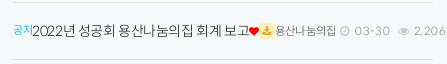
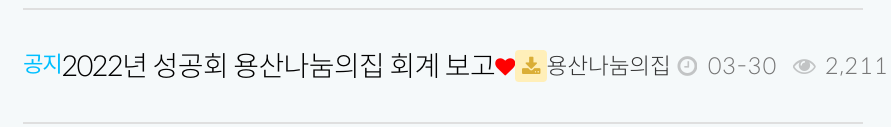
- 공지2022년 성공회 용산나눔의집 회계 보고 용산나눔의집 03-30 2,206
+ 공지2022년 성공회 용산나눔의집 회계 보고 용산나눔의집 03-30 2,211
